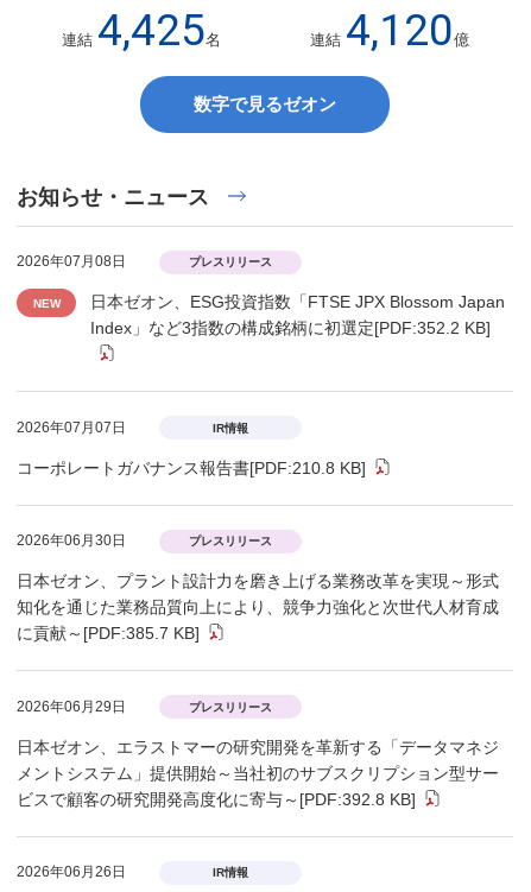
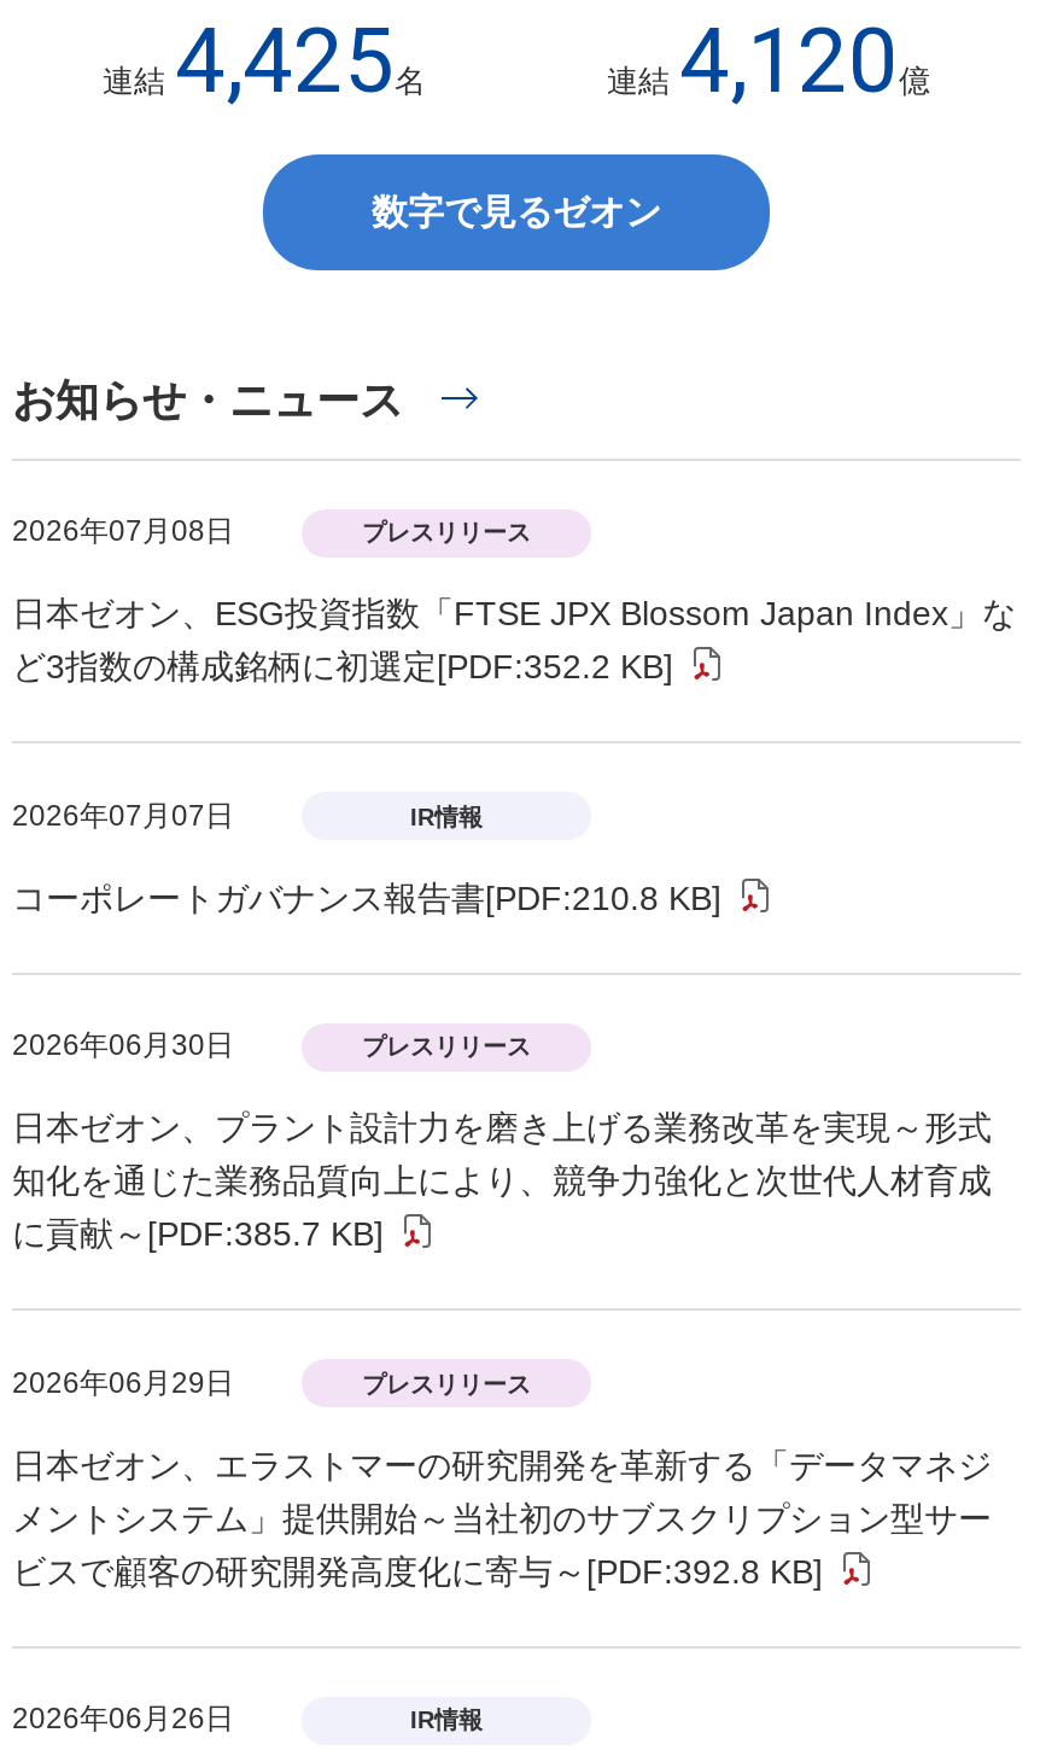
- NEW
- 日本ゼオン、ESG投資指数「FTSE JPX Blossom Japan
- Index」など3指数の構成銘柄に初選定[PDF:352.2 KB]
+ 日本ゼオン、ESG投資指数「FTSE JPX Blossom Japan Index」な
+ ど3指数の構成銘柄に初選定[PDF:352.2 KB]
